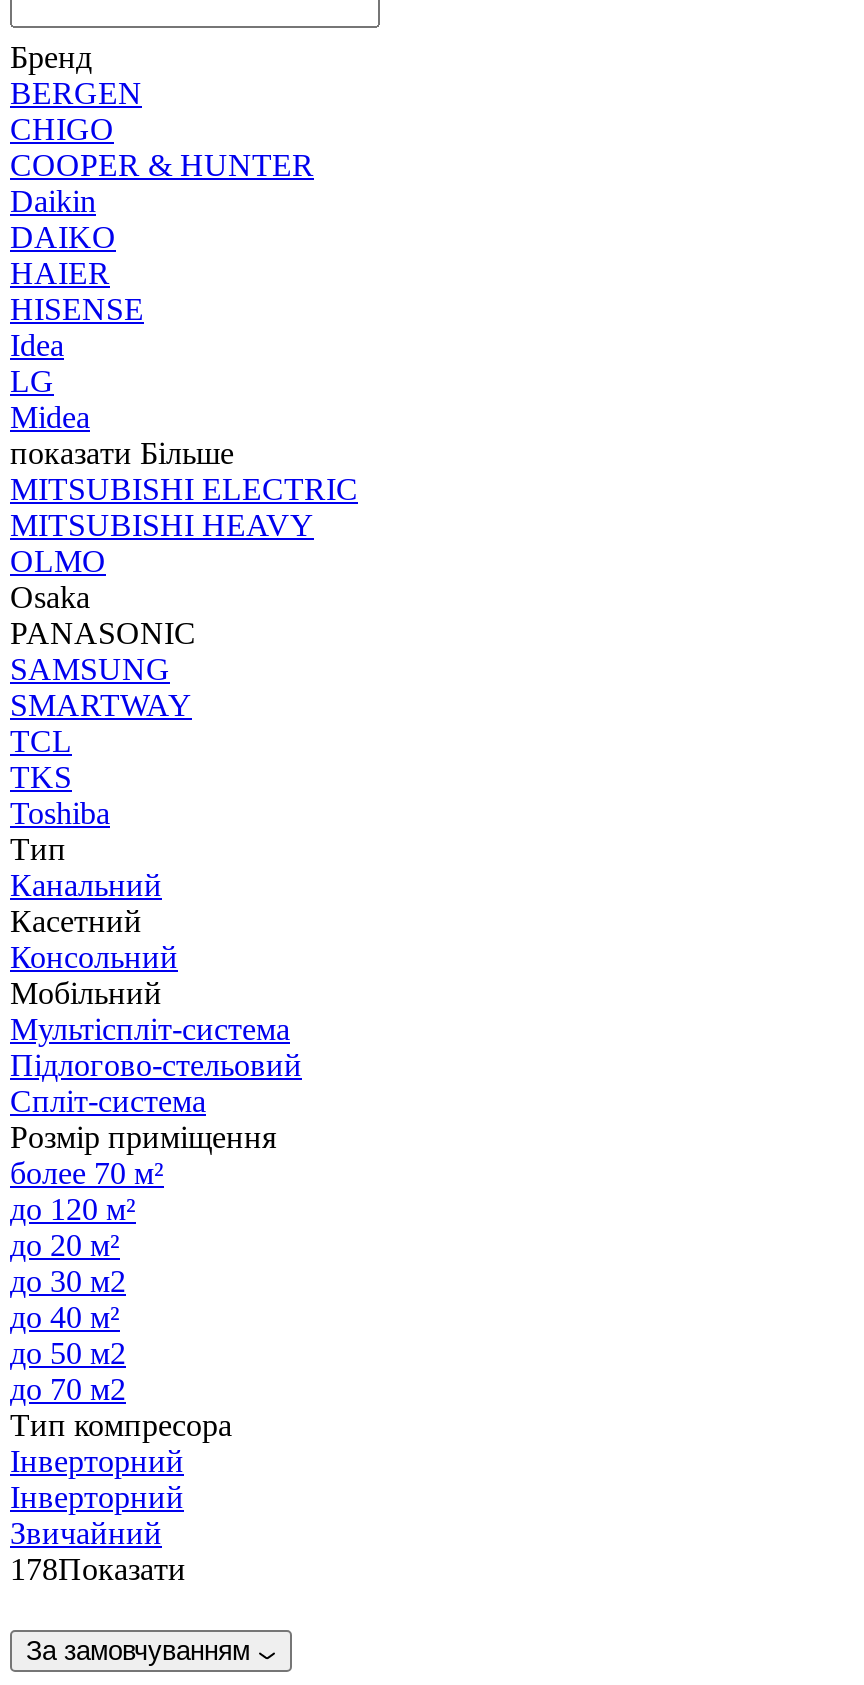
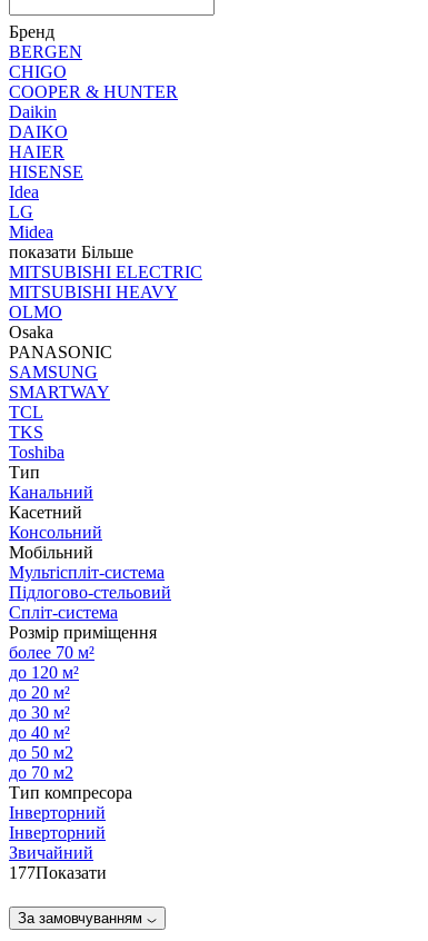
- до 30 м2
+ до 30 м²

- 178Показати
+ 177Показати
